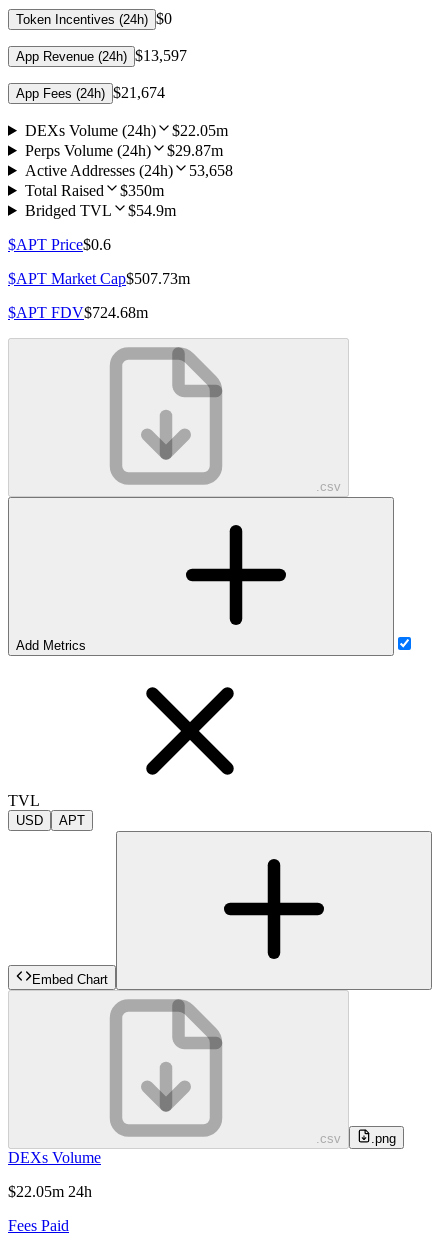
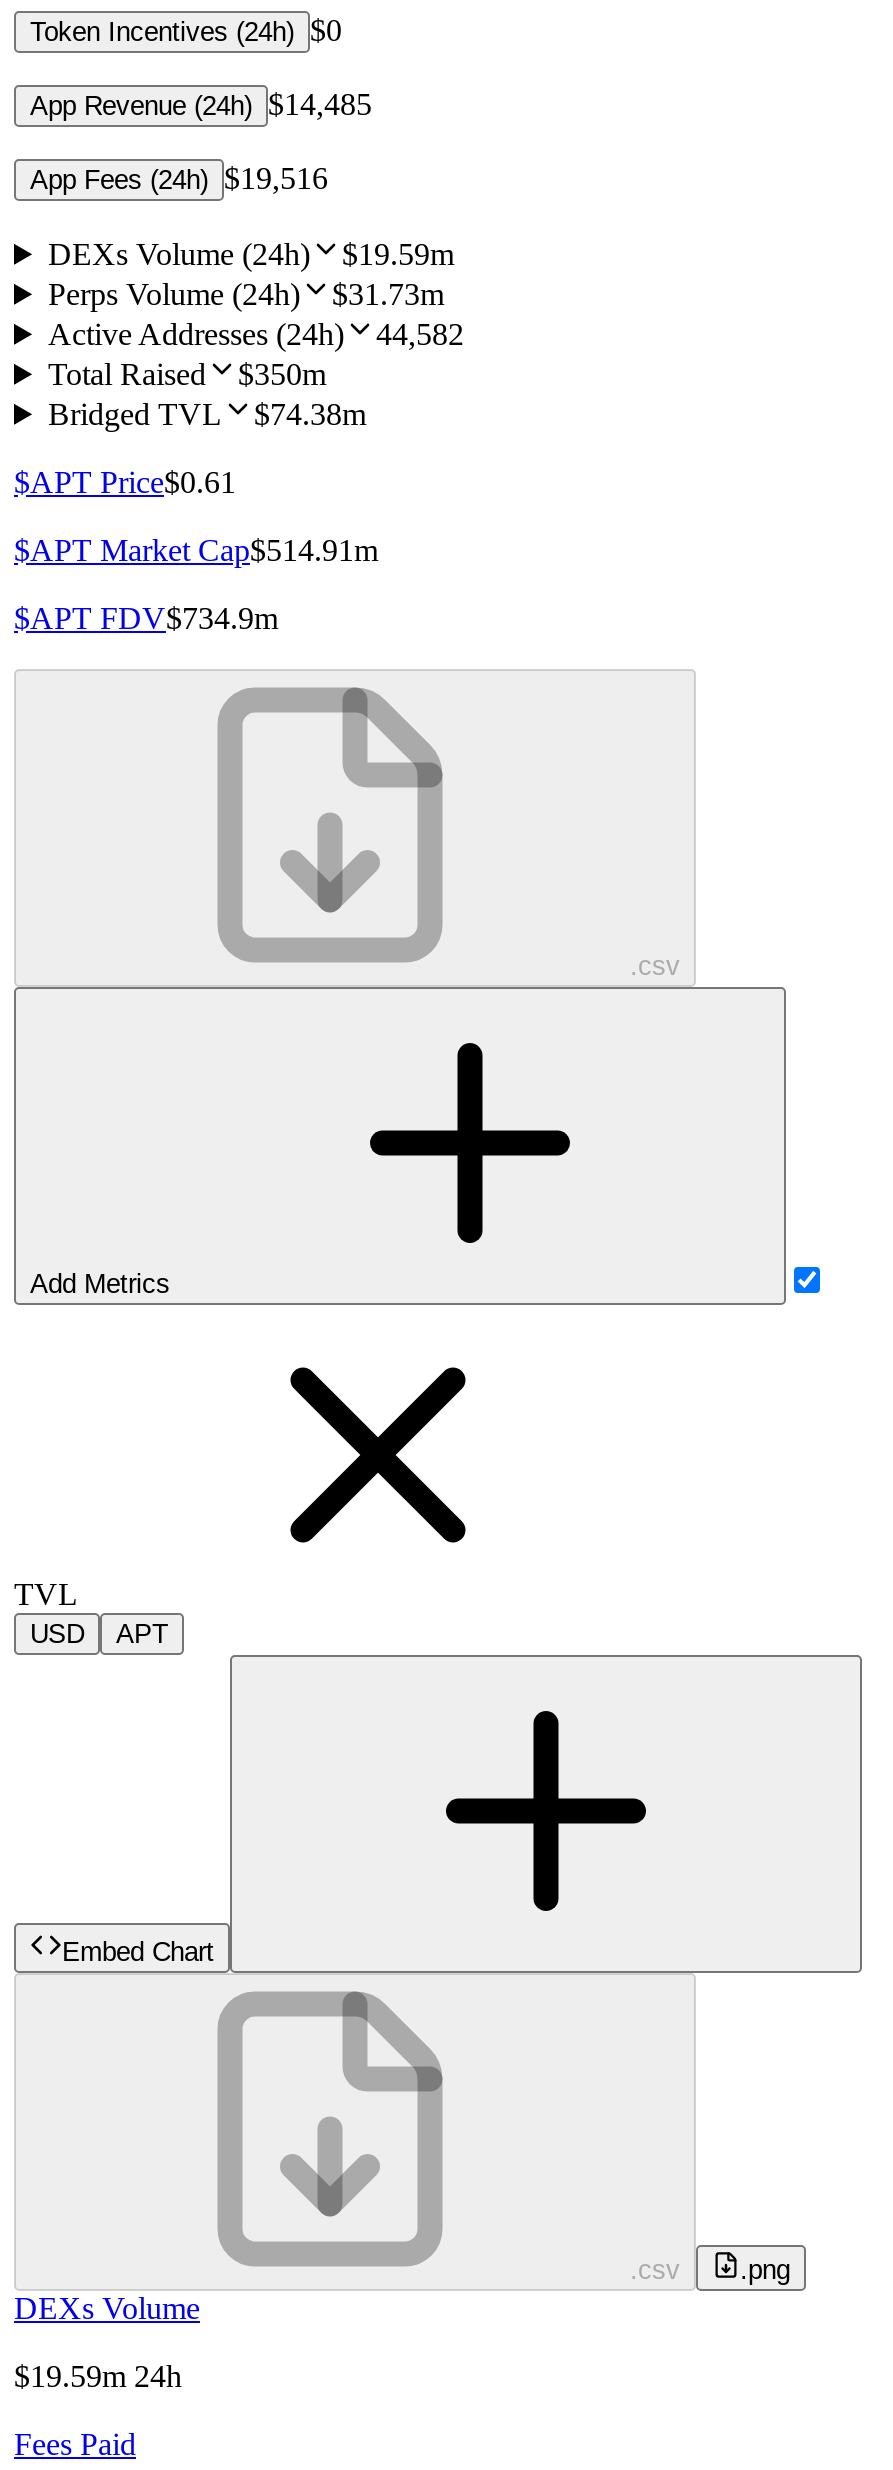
- App Revenue (24h) $13,597
+ App Revenue (24h) $14,485

- App Fees (24h) $21,674
+ App Fees (24h) $19,516

- DEXs Volume (24h) $22.05m
+ DEXs Volume (24h) $19.59m

- Perps Volume (24h) $29.87m
+ Perps Volume (24h) $31.73m

- Active Addresses (24h) 53,658
+ Active Addresses (24h) 44,582

- Bridged TVL $54.9m
+ Bridged TVL $74.38m

- $APT Price$0.6
+ $APT Price$0.61

- $APT Market Cap$507.73m
+ $APT Market Cap$514.91m

- $APT FDV$724.68m
+ $APT FDV$734.9m

- $22.05m 24h
+ $19.59m 24h
